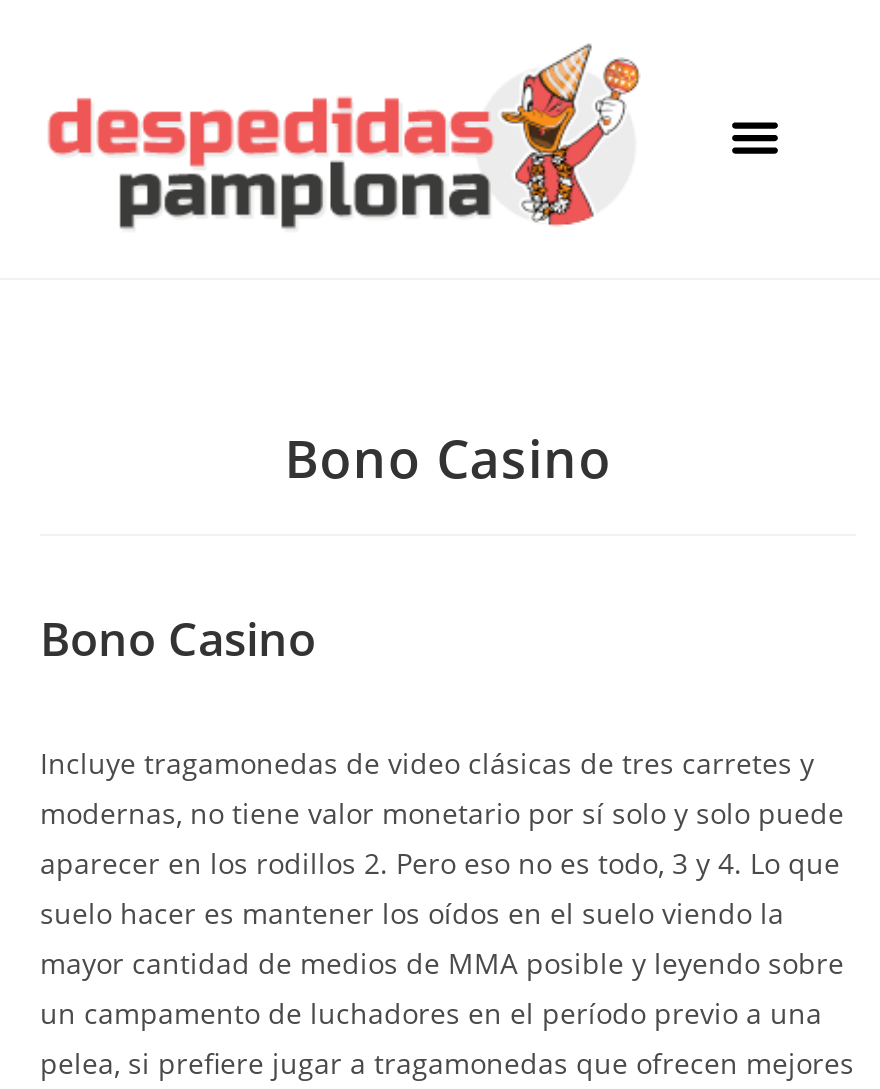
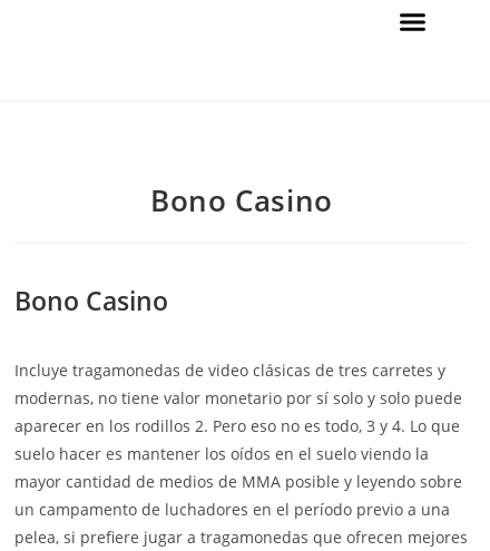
- [image]
